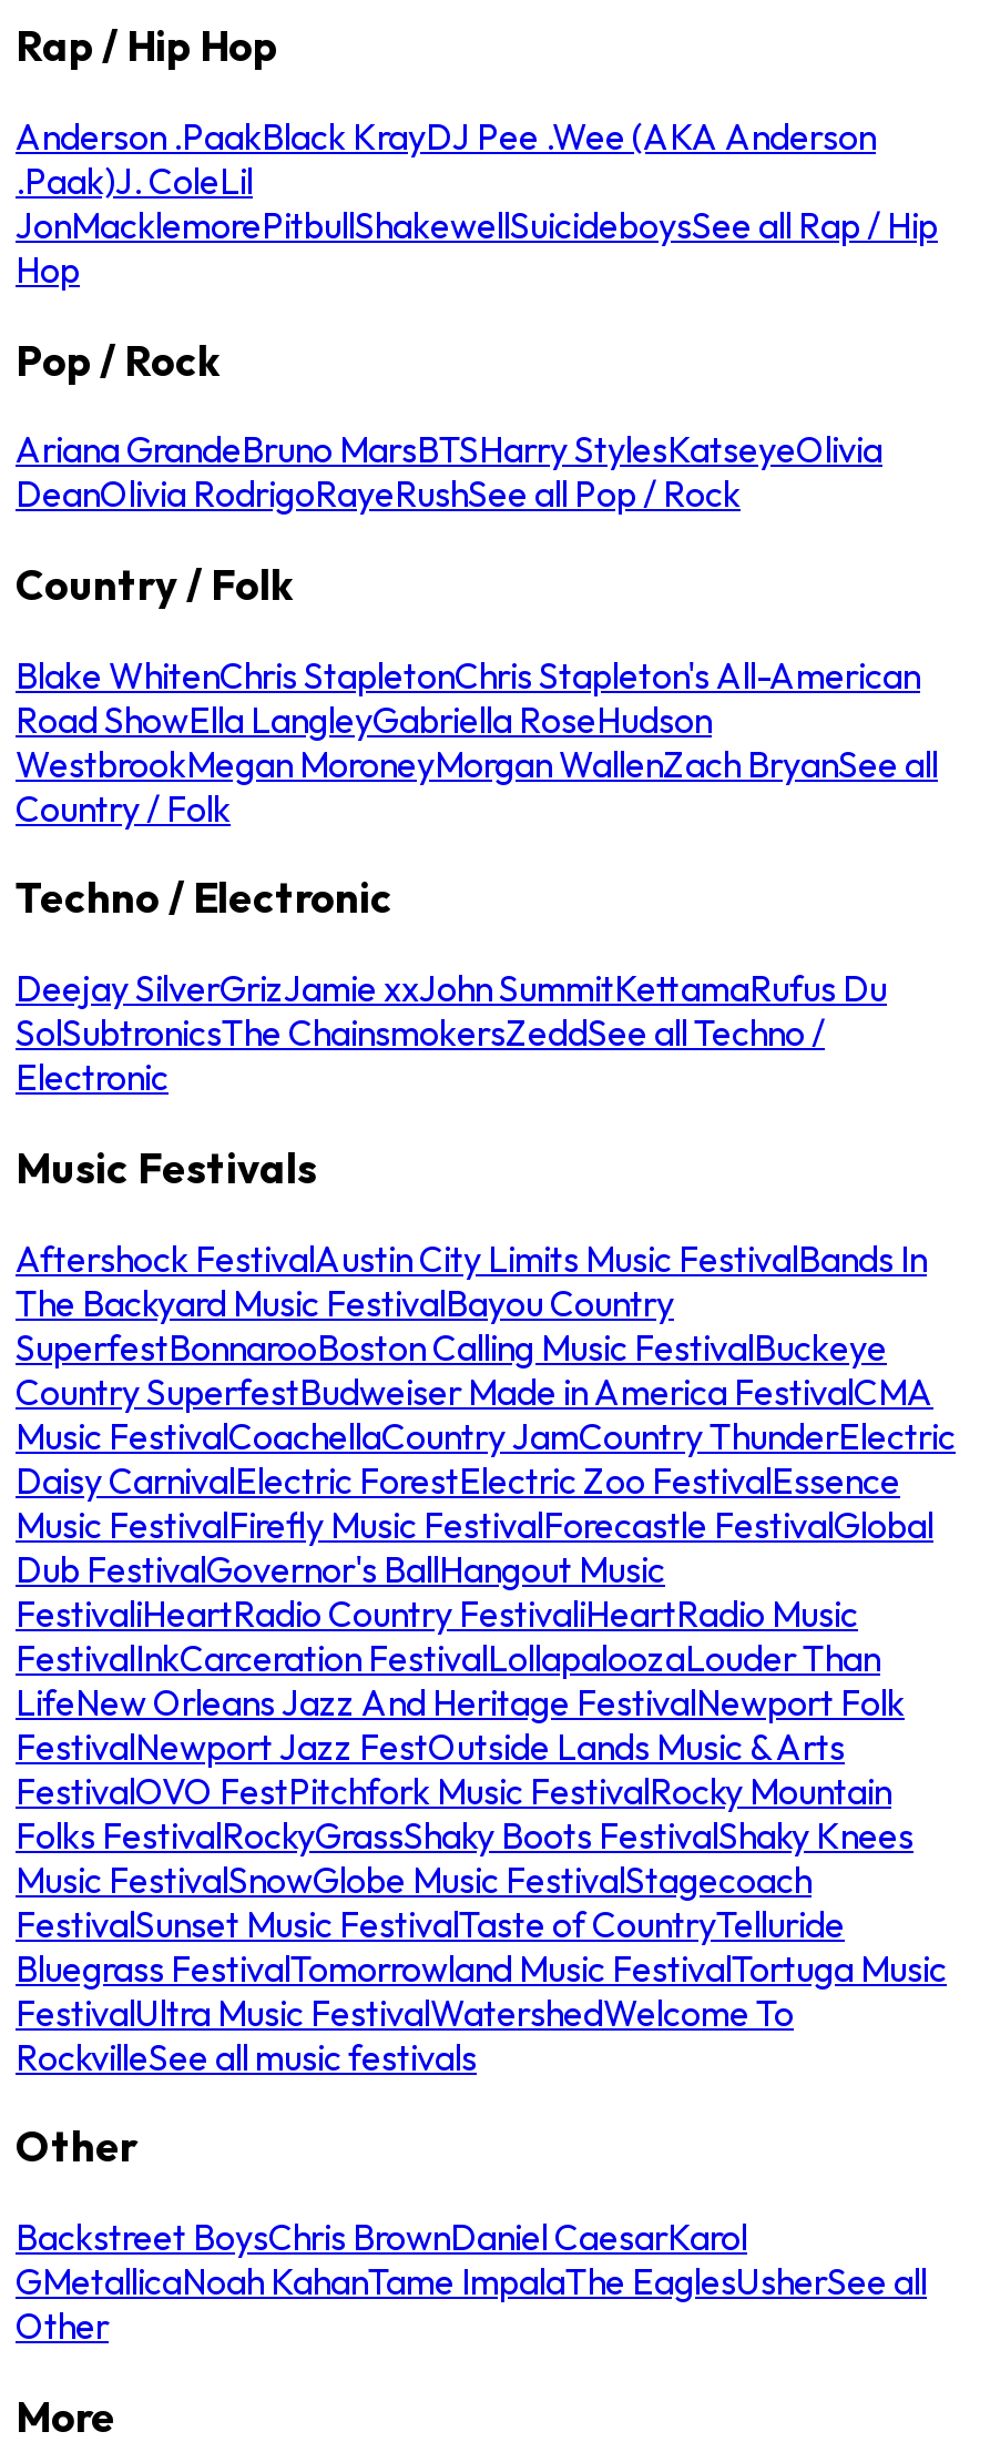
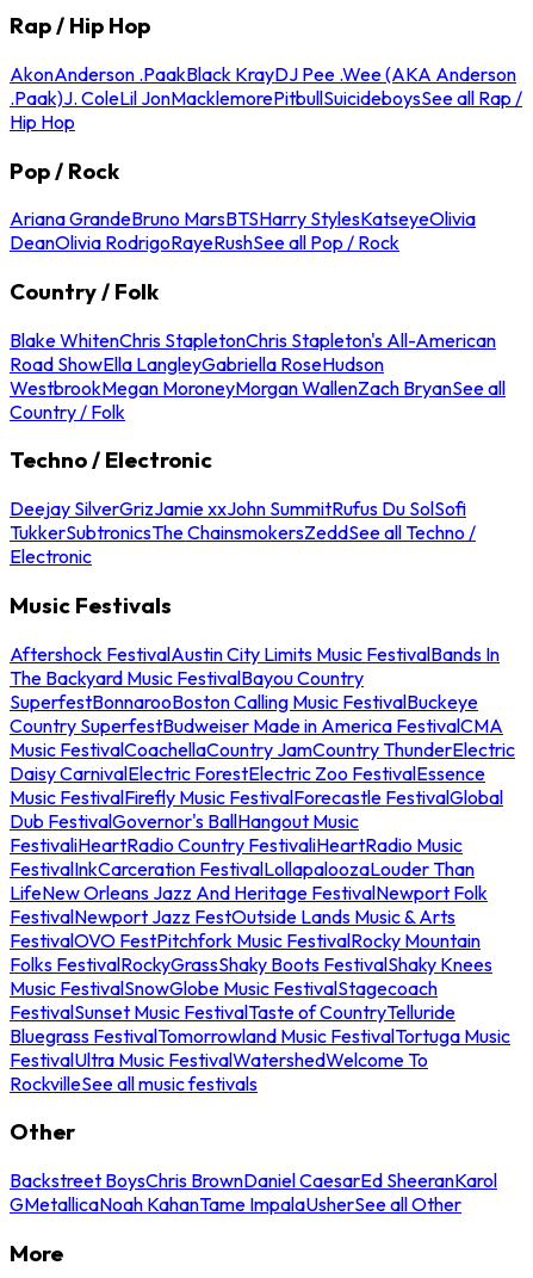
- Anderson .PaakBlack KrayDJ Pee .Wee (AKA Anderson
- .Paak)J. ColeLil
- JonMacklemorePitbullShakewellSuicideboysSee all Rap / Hip
- Hop
+ AkonAnderson .PaakBlack KrayDJ Pee .Wee (AKA Anderson
+ .Paak)J. ColeLil JonMacklemorePitbullSuicideboysSee all Rap /
+ Hip Hop

- Deejay SilverGrizJamie xxJohn SummitKettamaRufus Du
- SolSubtronicsThe ChainsmokersZeddSee all Techno /
+ Deejay SilverGrizJamie xxJohn SummitRufus Du SolSofi
+ TukkerSubtronicsThe ChainsmokersZeddSee all Techno /

- Backstreet BoysChris BrownDaniel CaesarKarol
- GMetallicaNoah KahanTame ImpalaThe EaglesUsherSee all
- Other
+ Backstreet BoysChris BrownDaniel CaesarEd SheeranKarol
+ GMetallicaNoah KahanTame ImpalaUsherSee all Other
